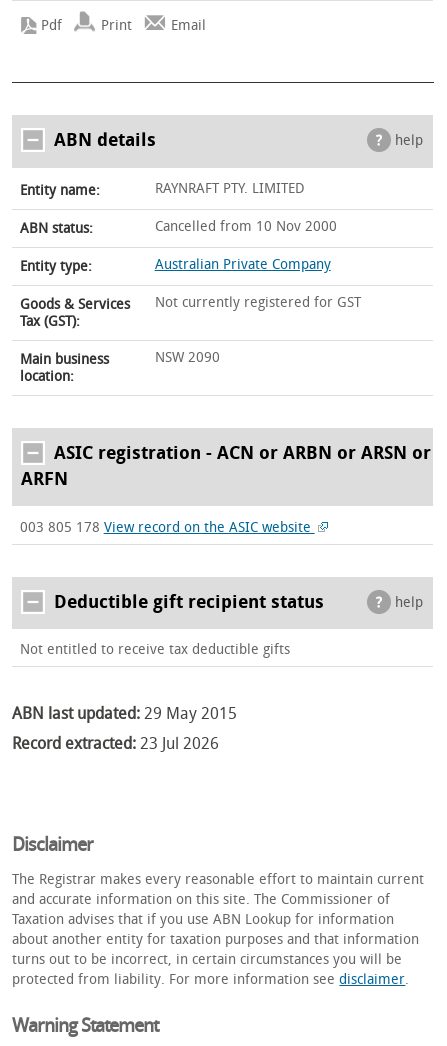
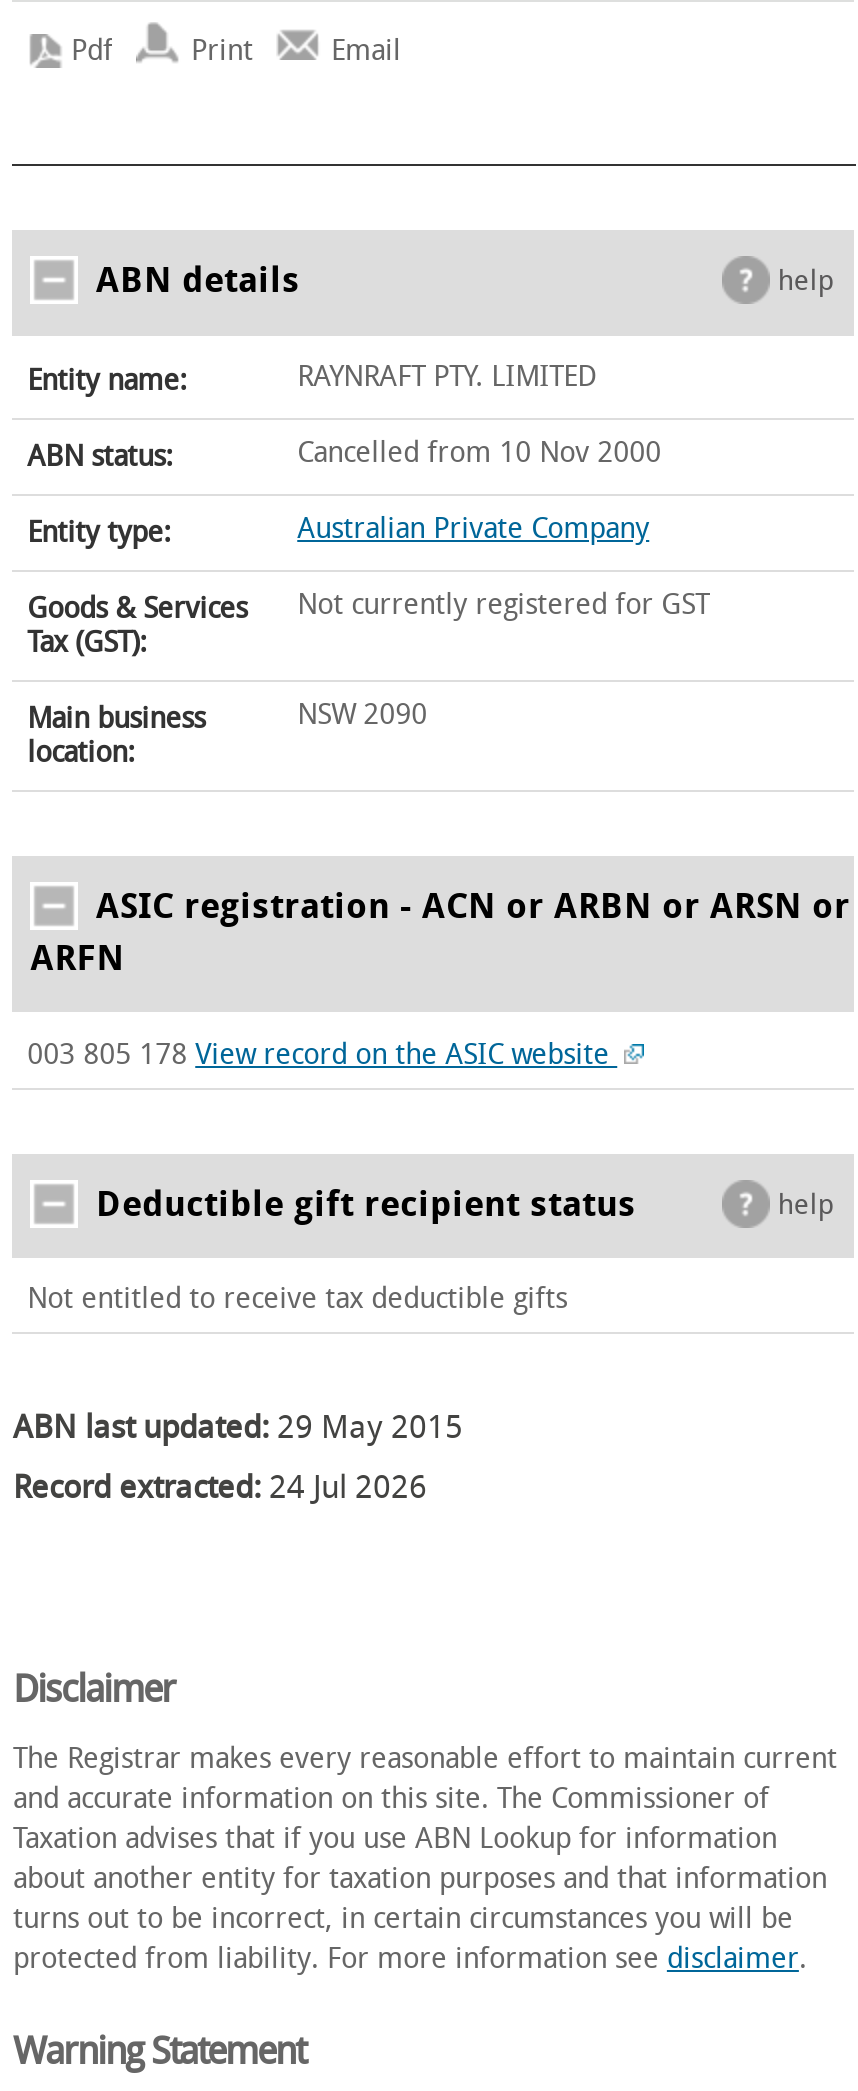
- Record extracted: 23 Jul 2026
+ Record extracted: 24 Jul 2026
